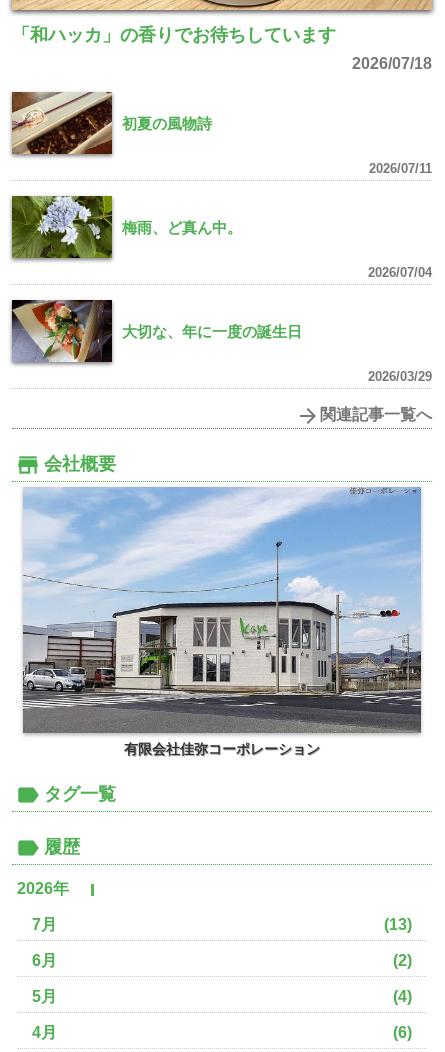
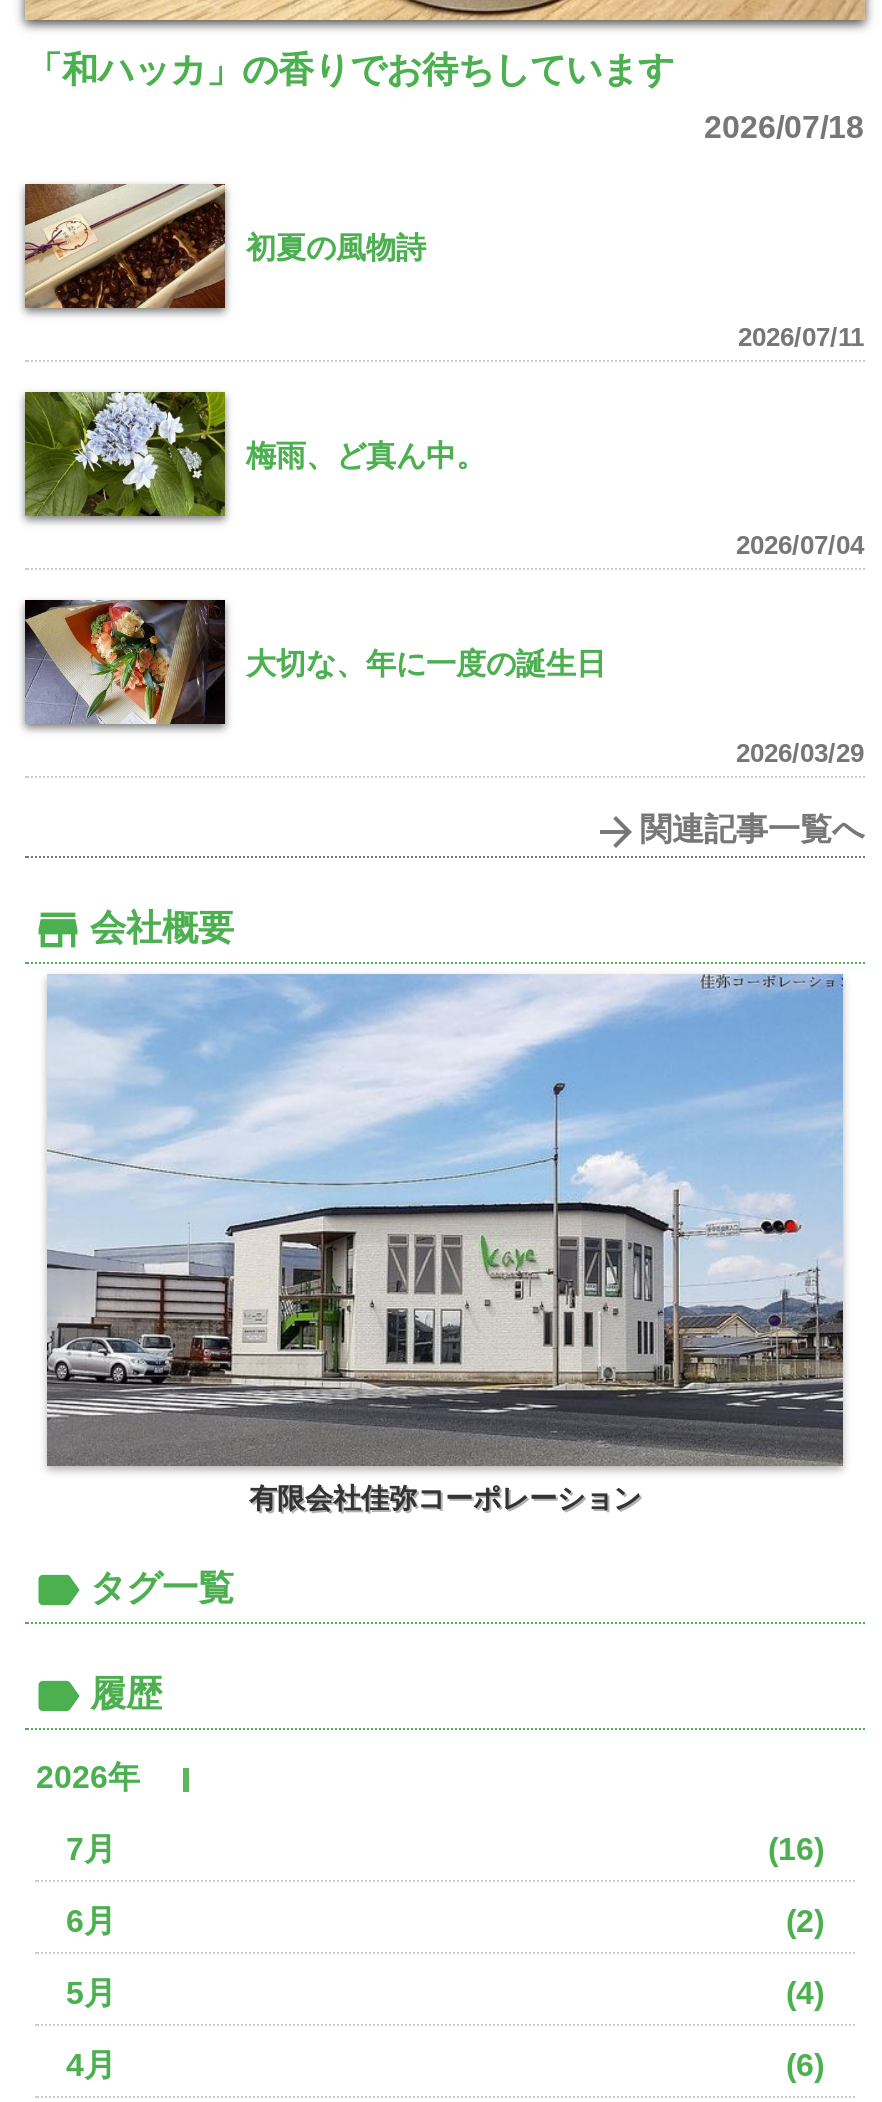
- (13)
+ (16)
